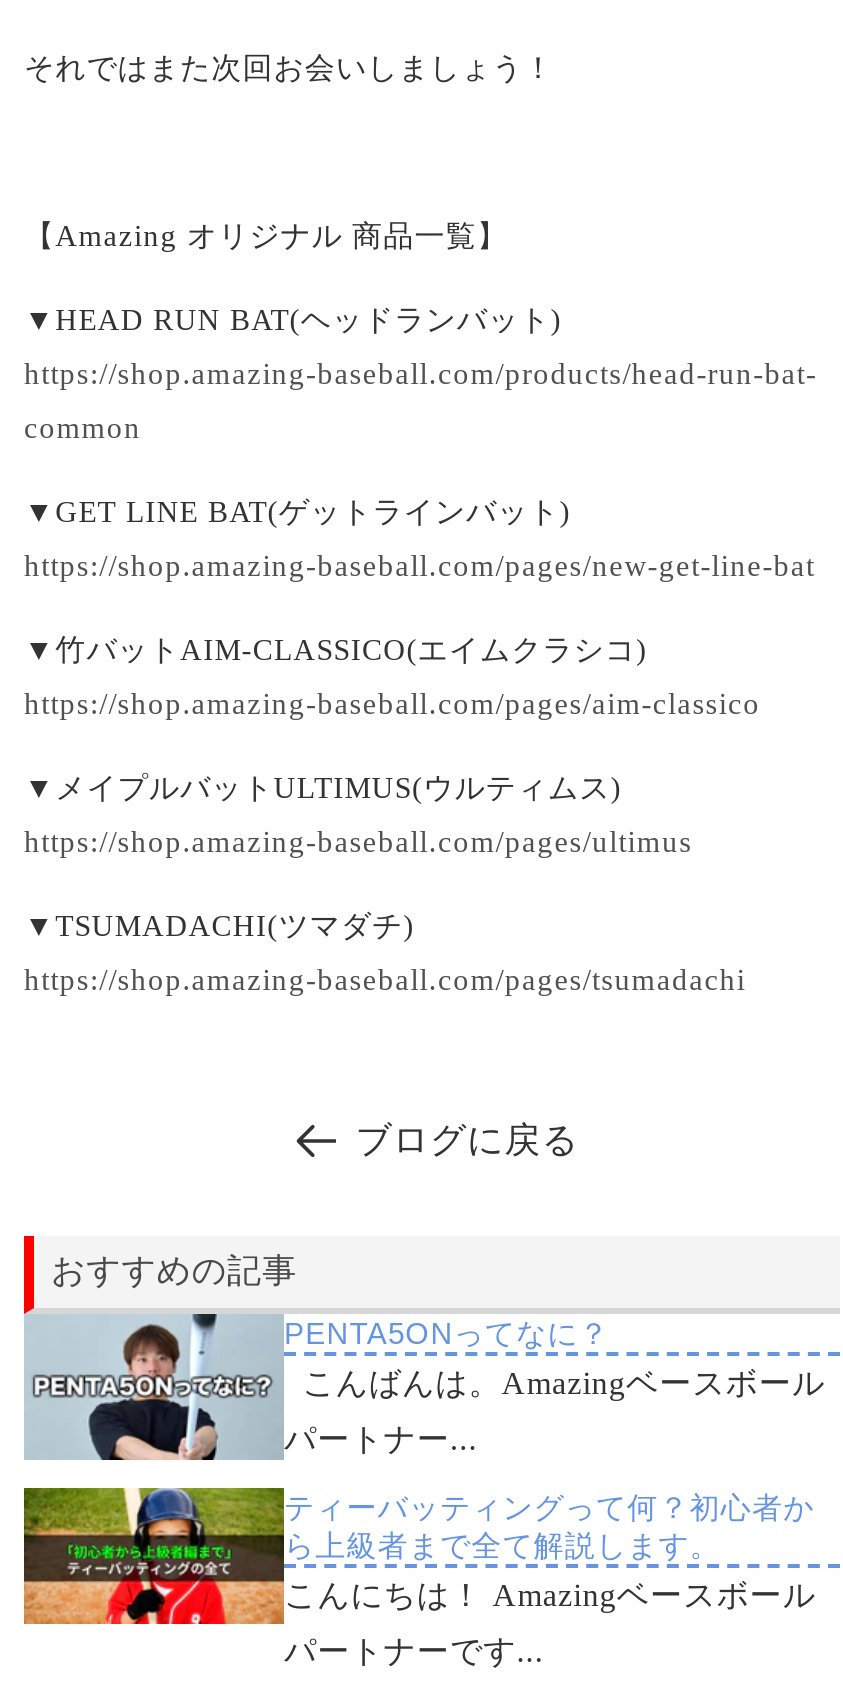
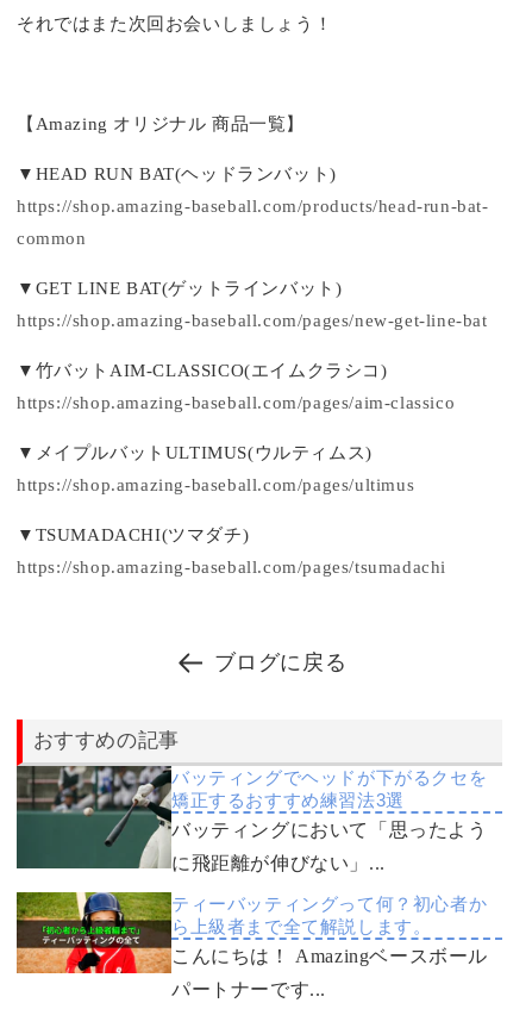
- [image]
- PENTA5ONってなに？
+ [image]
+ バッティングでヘッドが下がるクセを
+ 矯正するおすすめ練習法3選

- こんばんは。Amazingベースボール
+ バッティングにおいて「思ったよう

- パートナー...
+ に飛距離が伸びない」...
